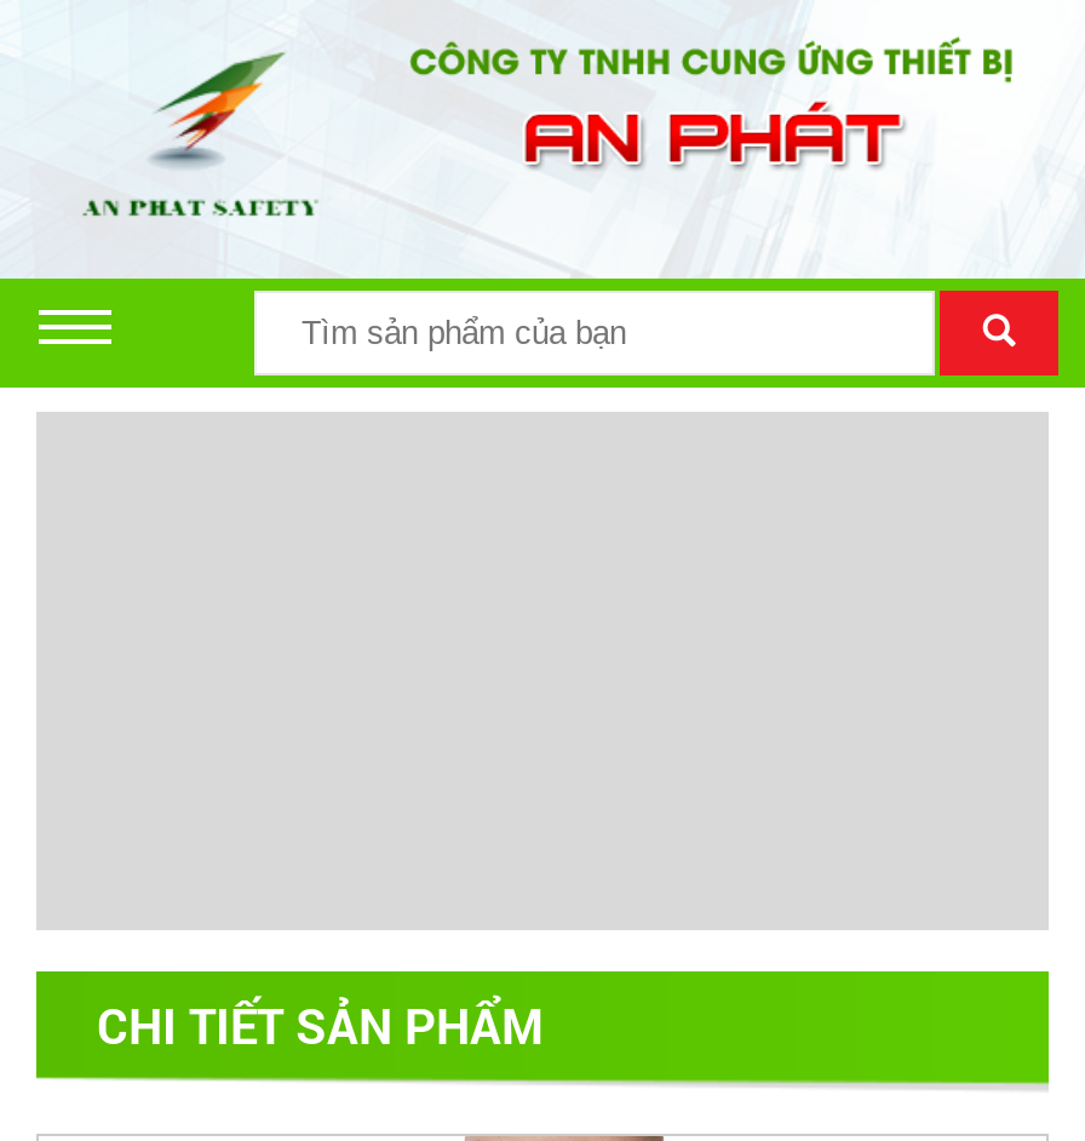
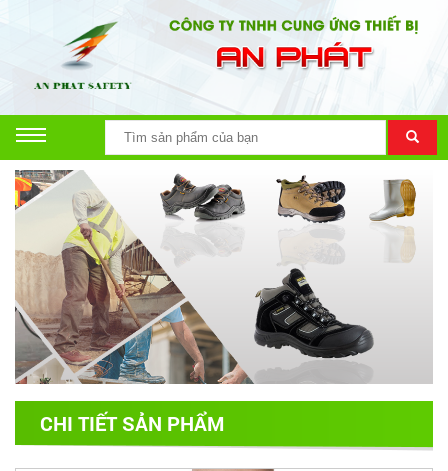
+ [image]
